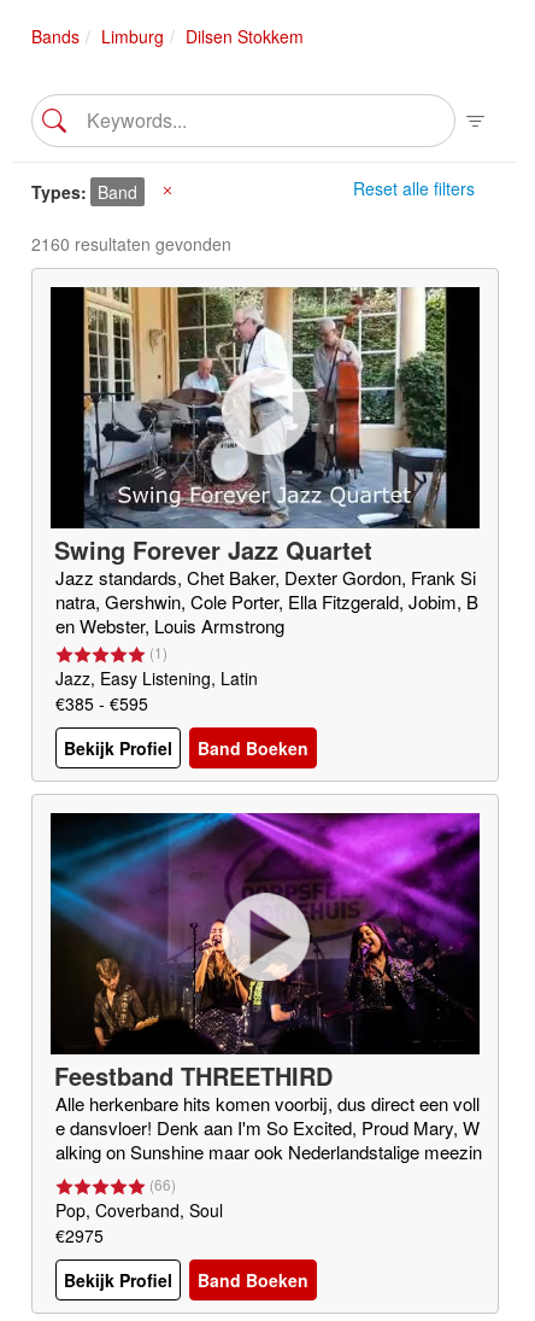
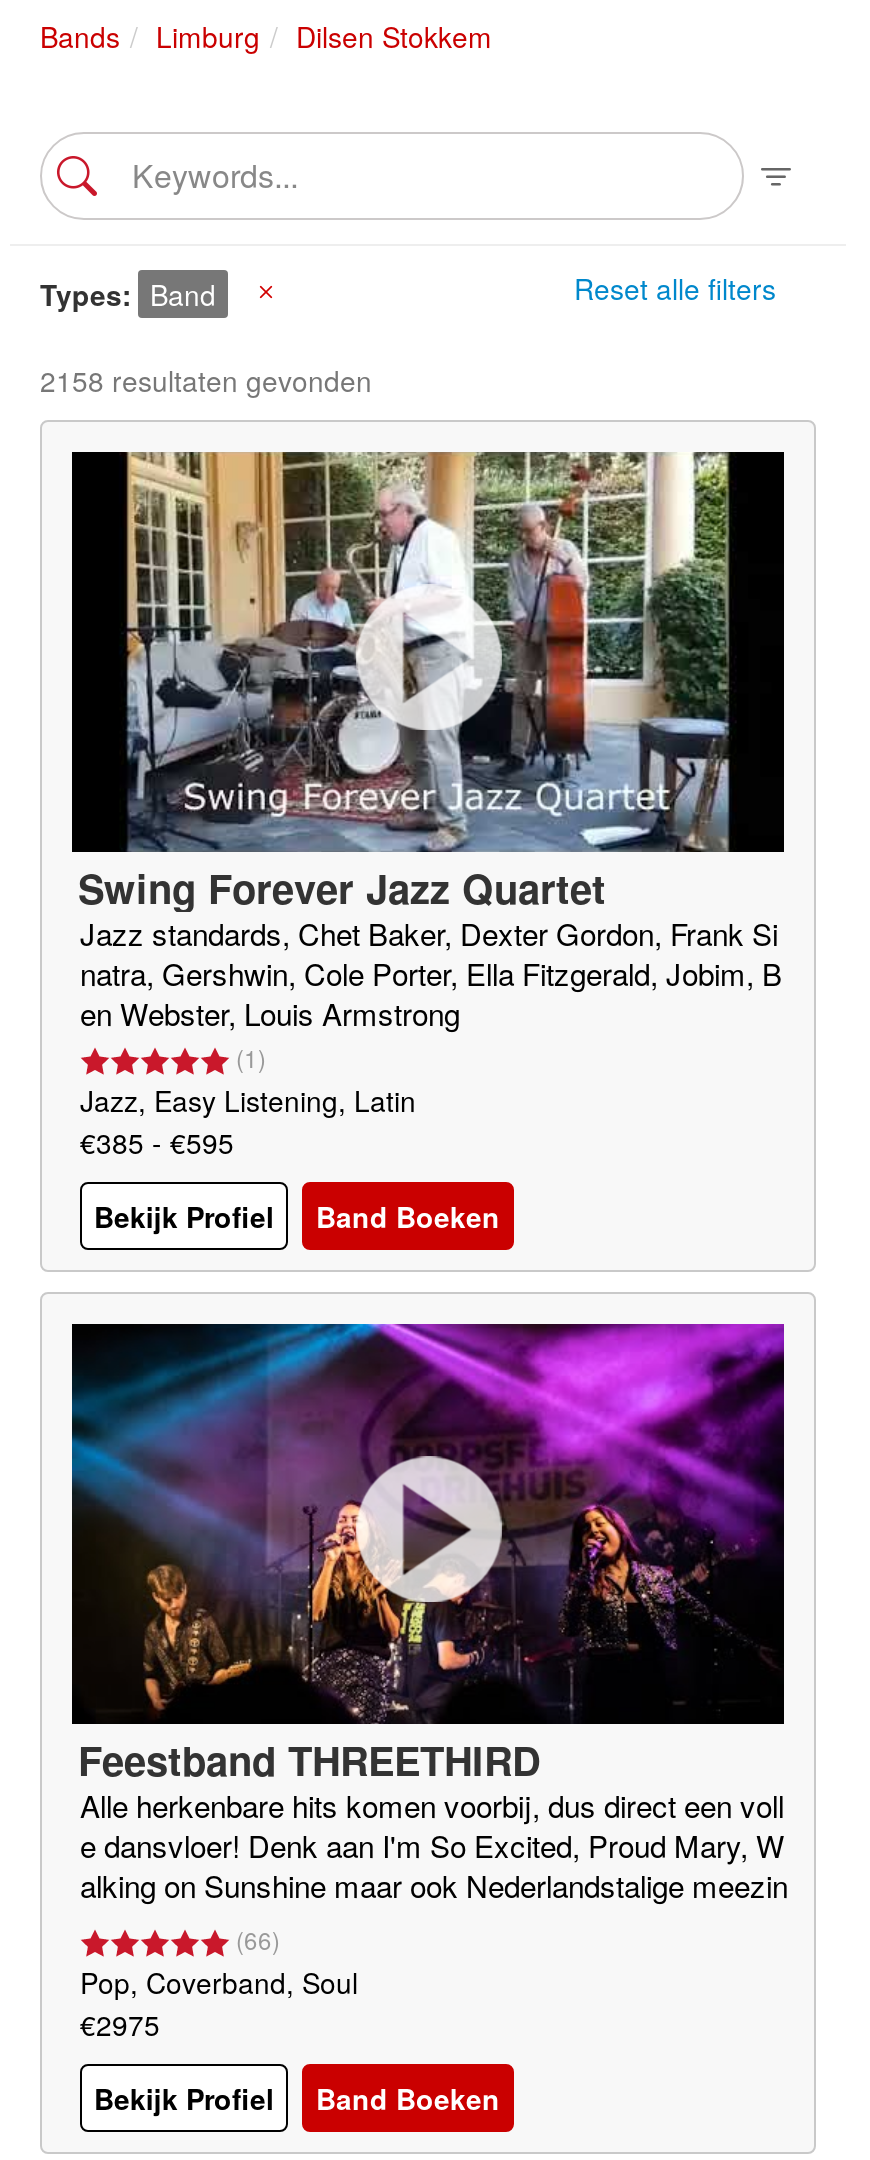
- 2160 resultaten gevonden
+ 2158 resultaten gevonden
